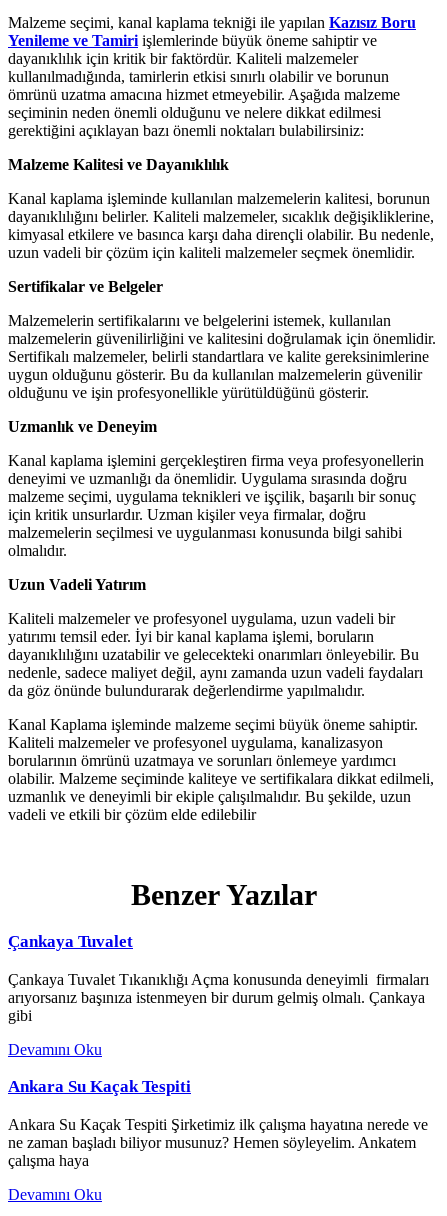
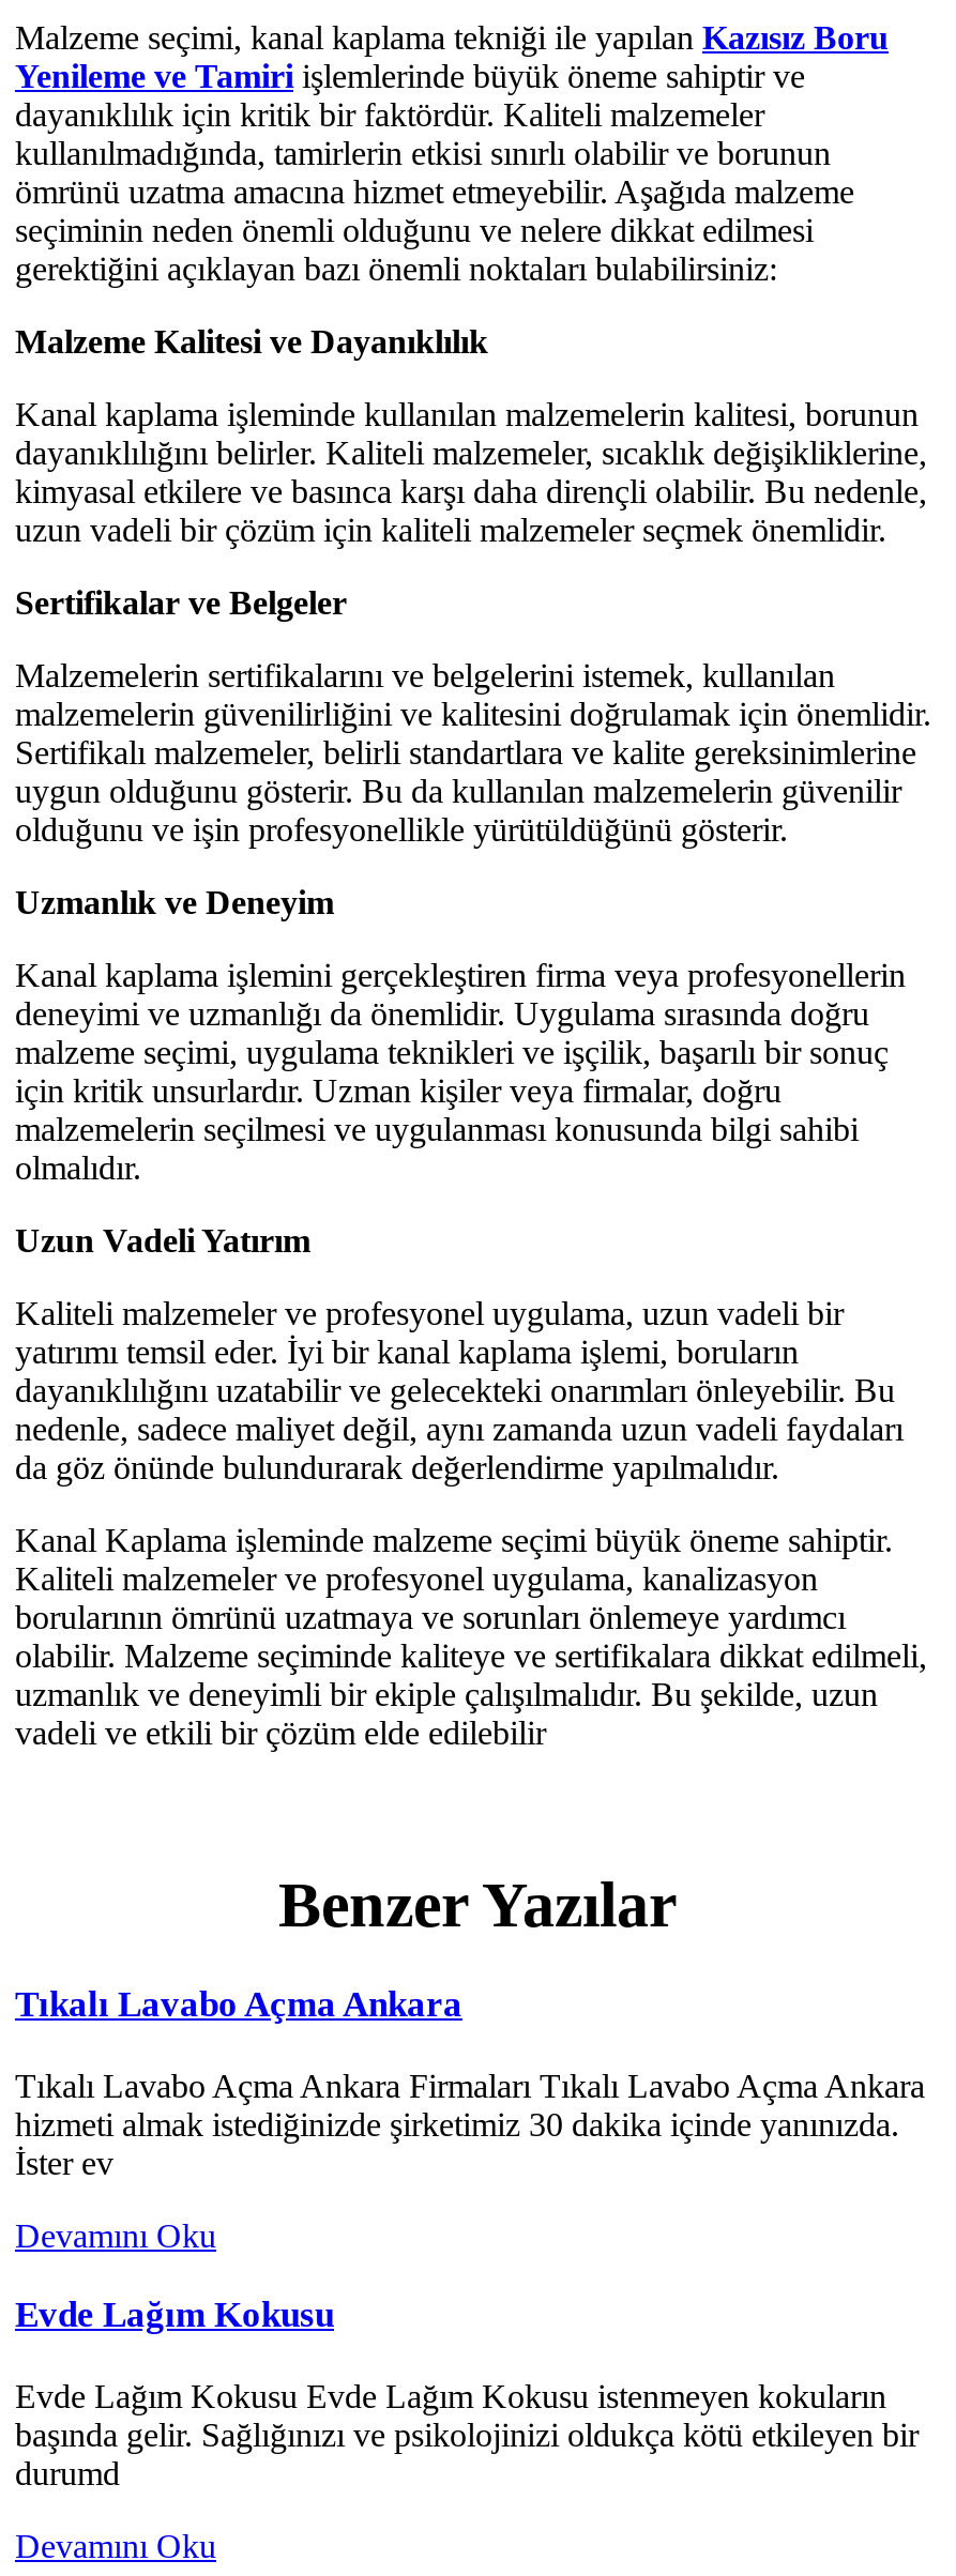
- Çankaya Tuvalet
+ Tıkalı Lavabo Açma Ankara

- Çankaya Tuvalet Tıkanıklığı Açma konusunda deneyimli firmaları
- arıyorsanız başınıza istenmeyen bir durum gelmiş olmalı. Çankaya
- gibi
+ Tıkalı Lavabo Açma Ankara Firmaları Tıkalı Lavabo Açma Ankara
+ hizmeti almak istediğinizde şirketimiz 30 dakika içinde yanınızda.
+ İster ev

- Ankara Su Kaçak Tespiti
+ Evde Lağım Kokusu

- Ankara Su Kaçak Tespiti Şirketimiz ilk çalışma hayatına nerede ve
- ne zaman başladı biliyor musunuz? Hemen söyleyelim. Ankatem
- çalışma haya
+ Evde Lağım Kokusu Evde Lağım Kokusu istenmeyen kokuların
+ başında gelir. Sağlığınızı ve psikolojinizi oldukça kötü etkileyen bir
+ durumd
